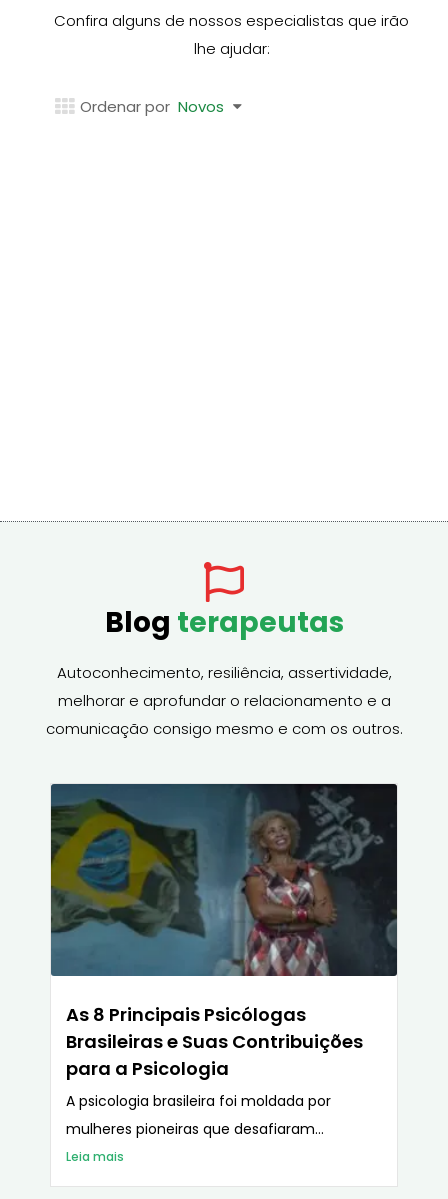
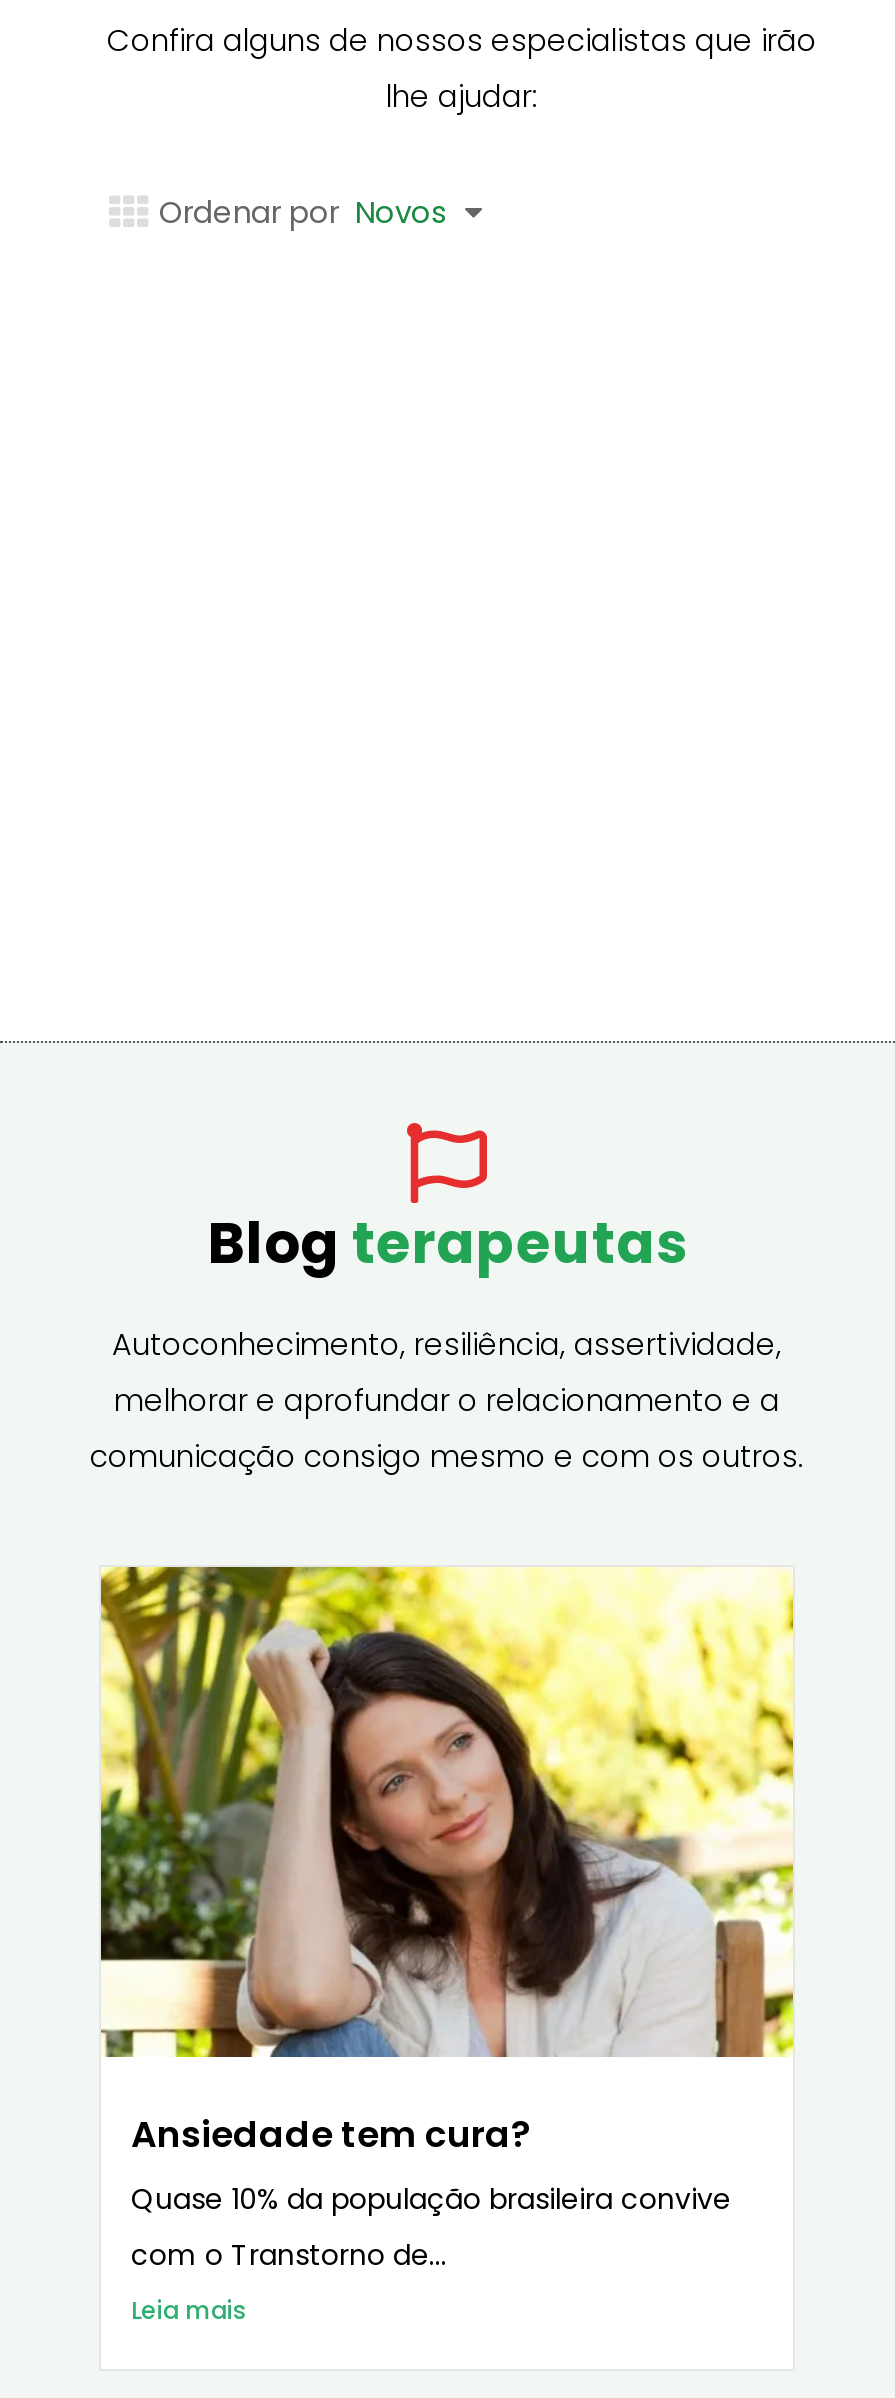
- [image]
- As 8 Principais Psicólogas
- Brasileiras e Suas Contribuições
- para a Psicologia
- A psicologia brasileira foi moldada por
- mulheres pioneiras que desafiaram...
+ [image]
+ Ansiedade tem cura?
+ Quase 10% da população brasileira convive
+ com o Transtorno de...
